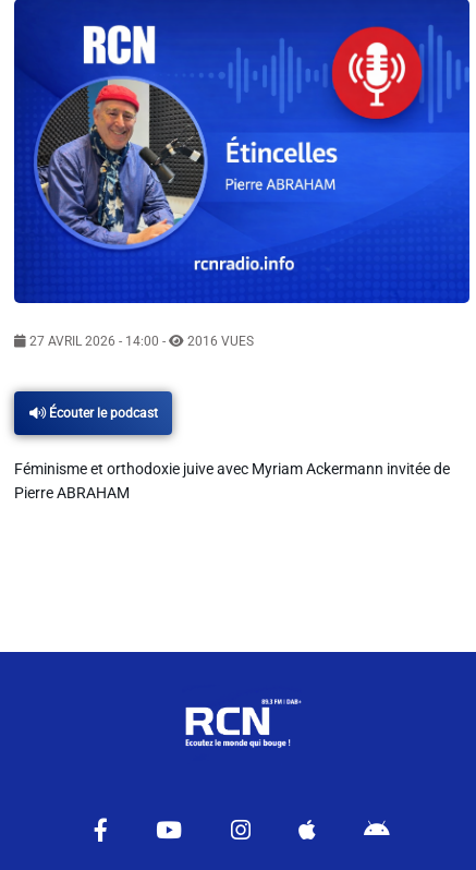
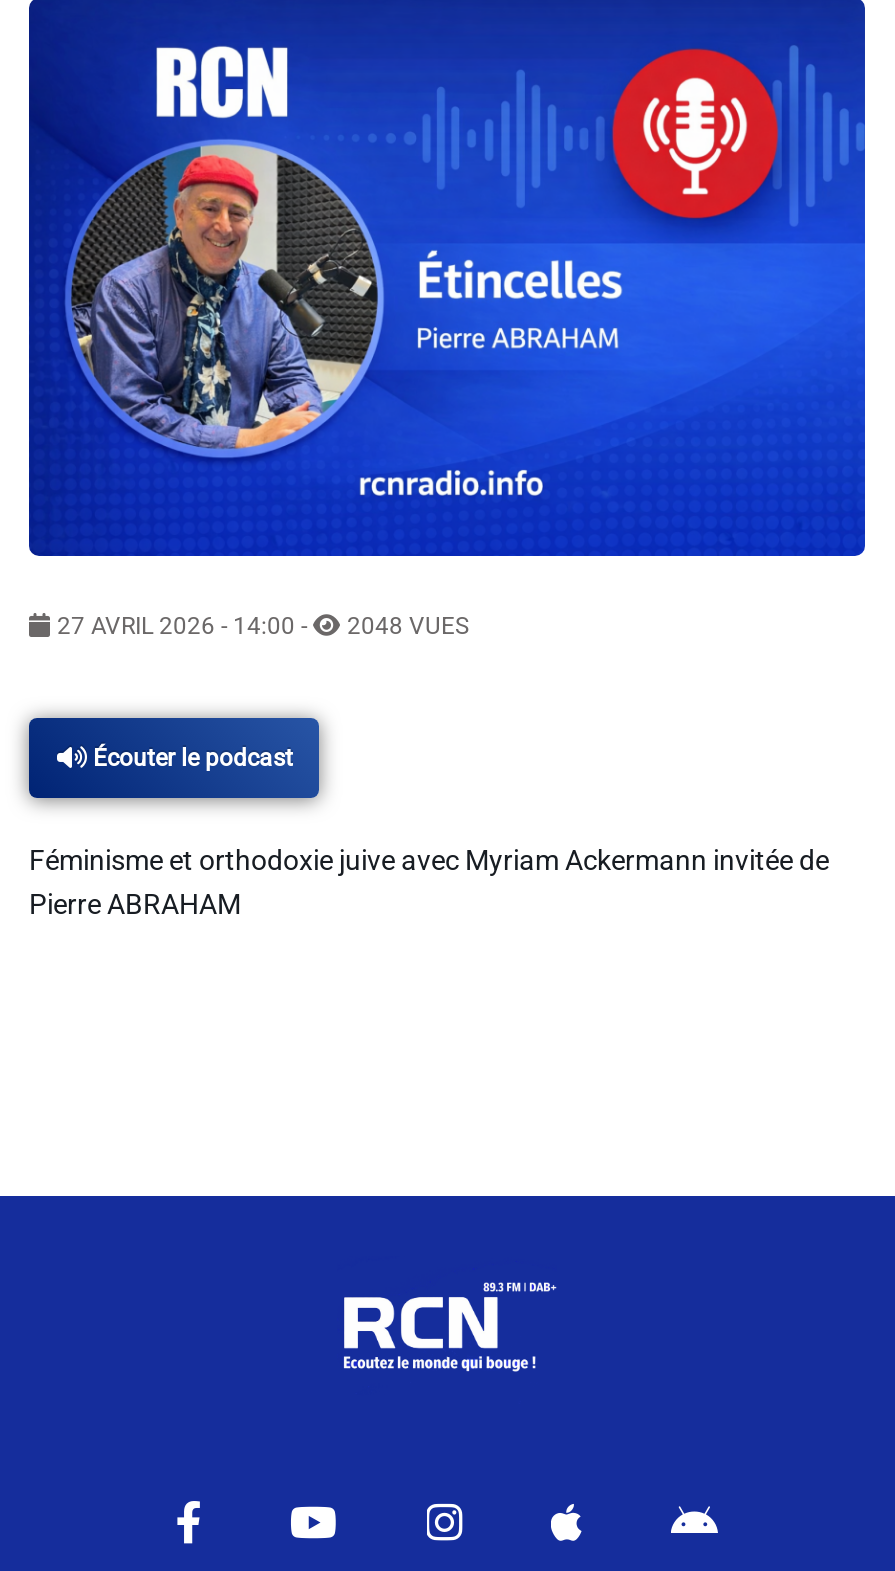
- 27 AVRIL 2026 - 14:00 - 2016 VUES
+ 27 AVRIL 2026 - 14:00 - 2048 VUES
